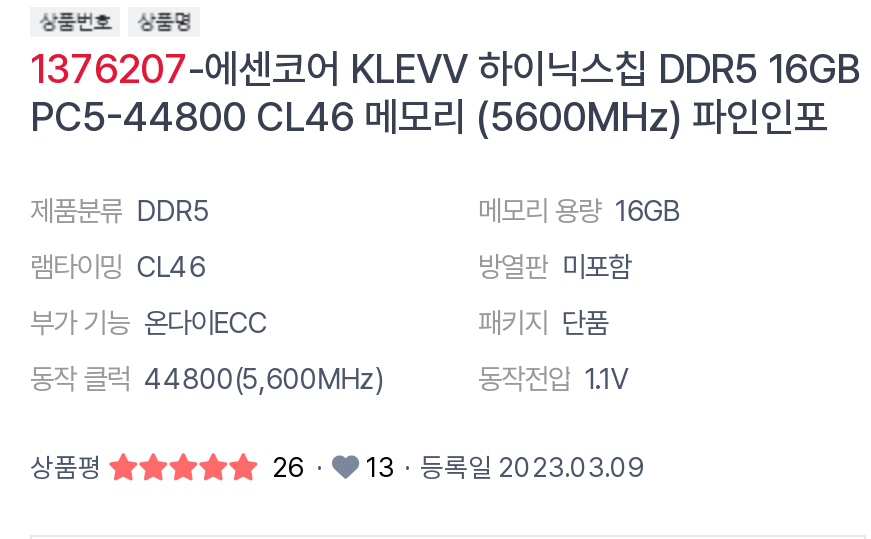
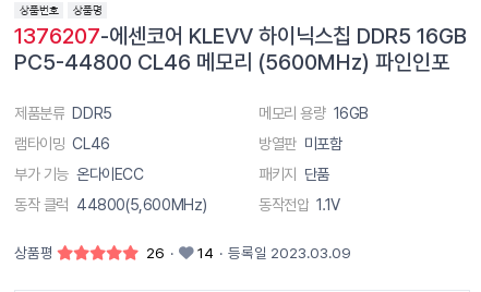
- 26 · 13 · 등록일 2023.03.09
+ 26 · 14 · 등록일 2023.03.09
